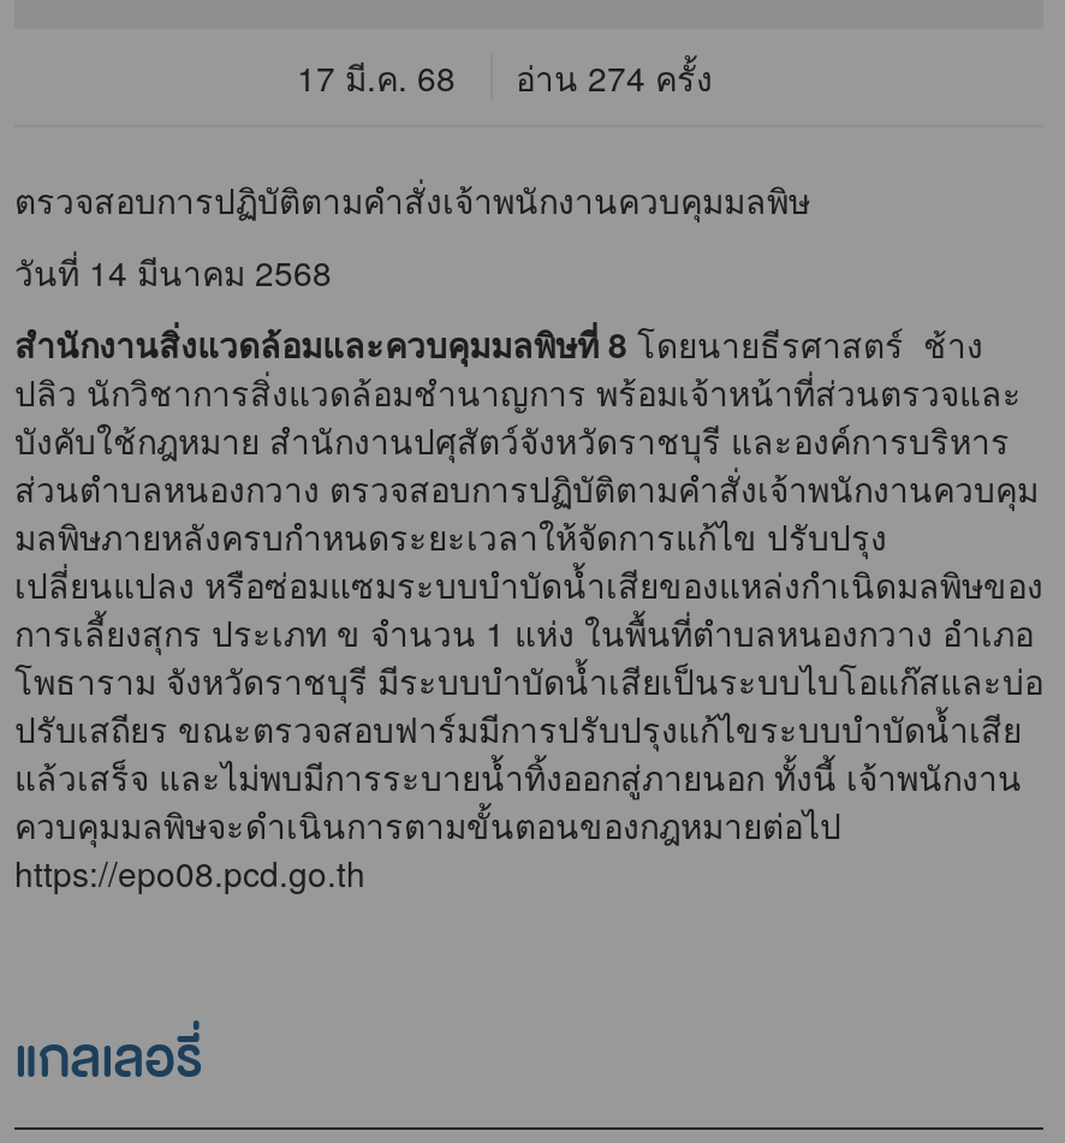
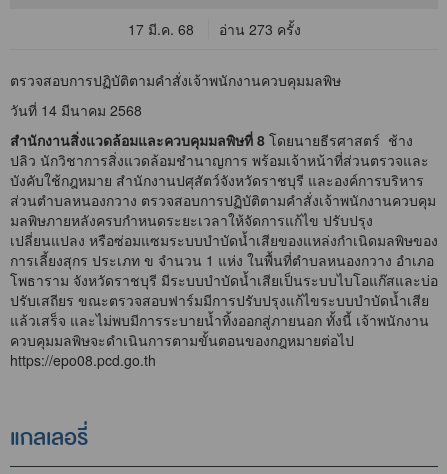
- อ่าน 274 ครั้ง
+ อ่าน 273 ครั้ง
